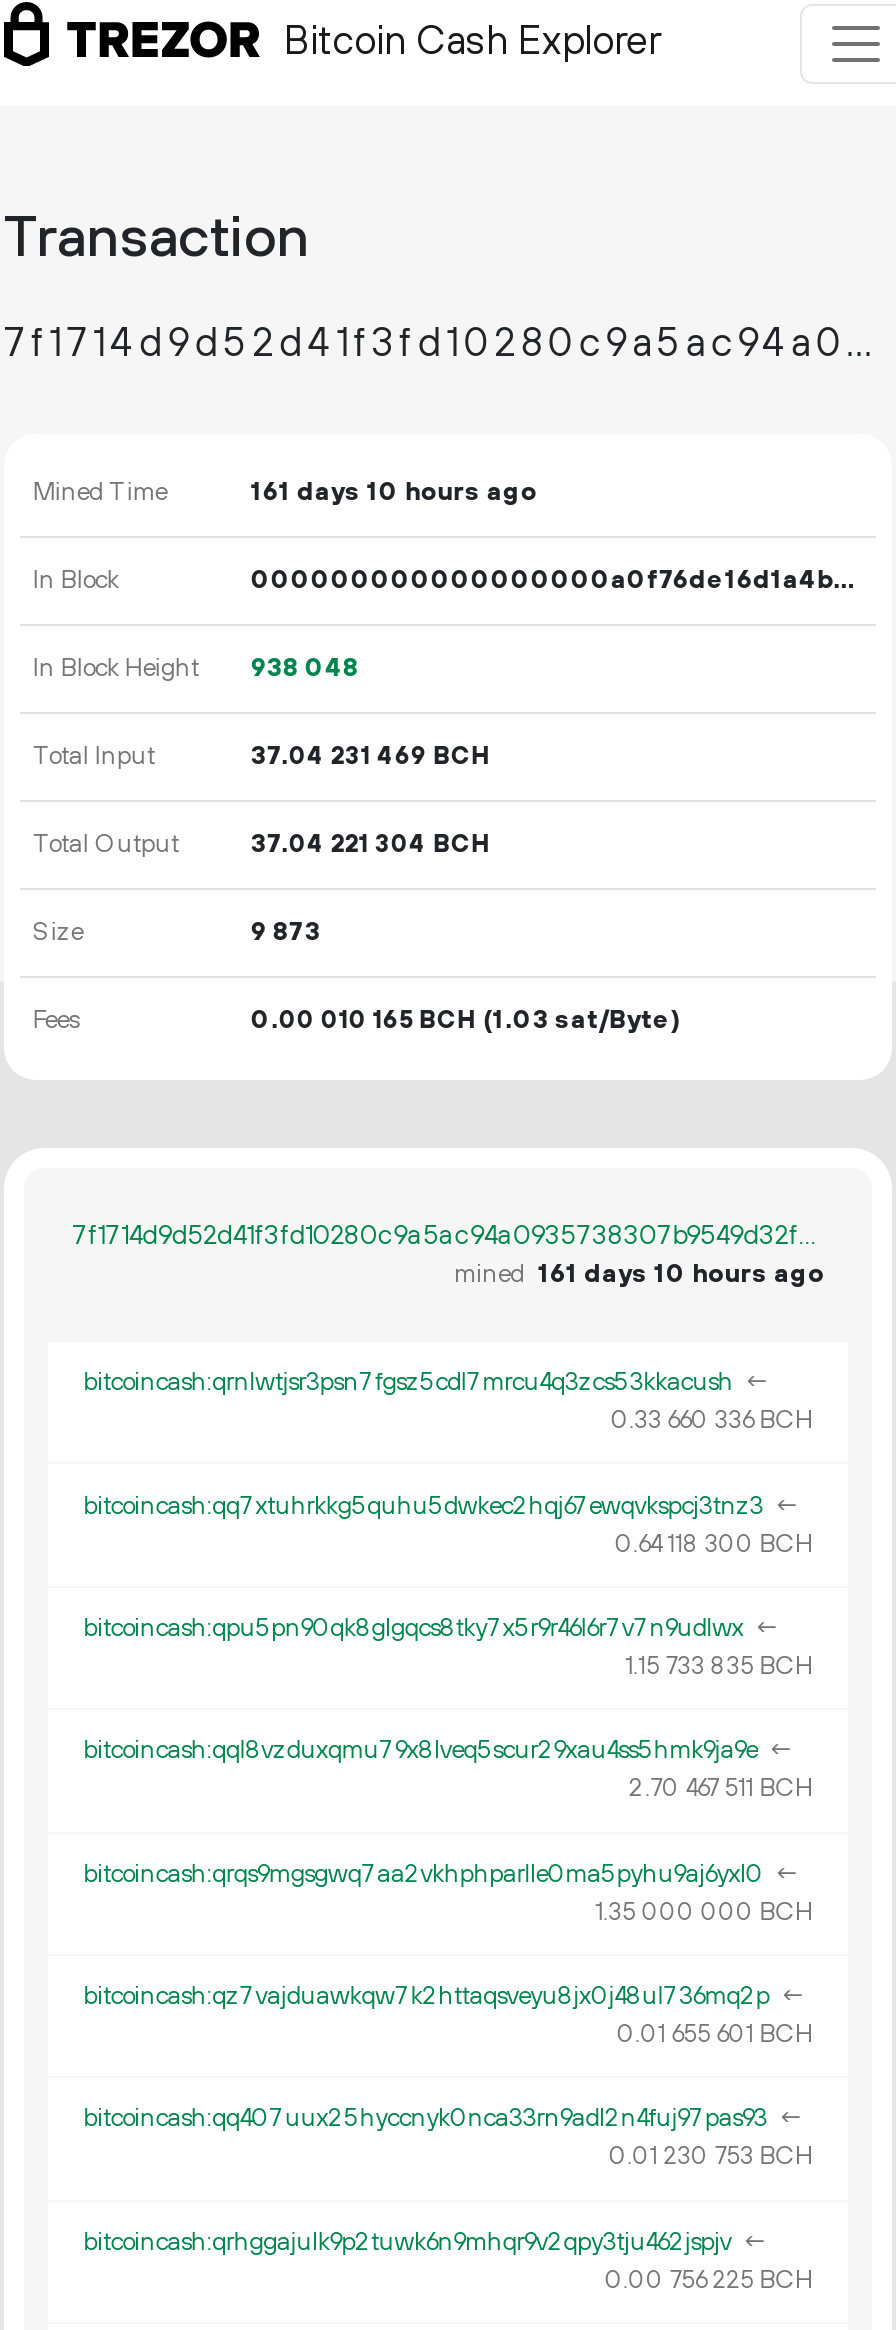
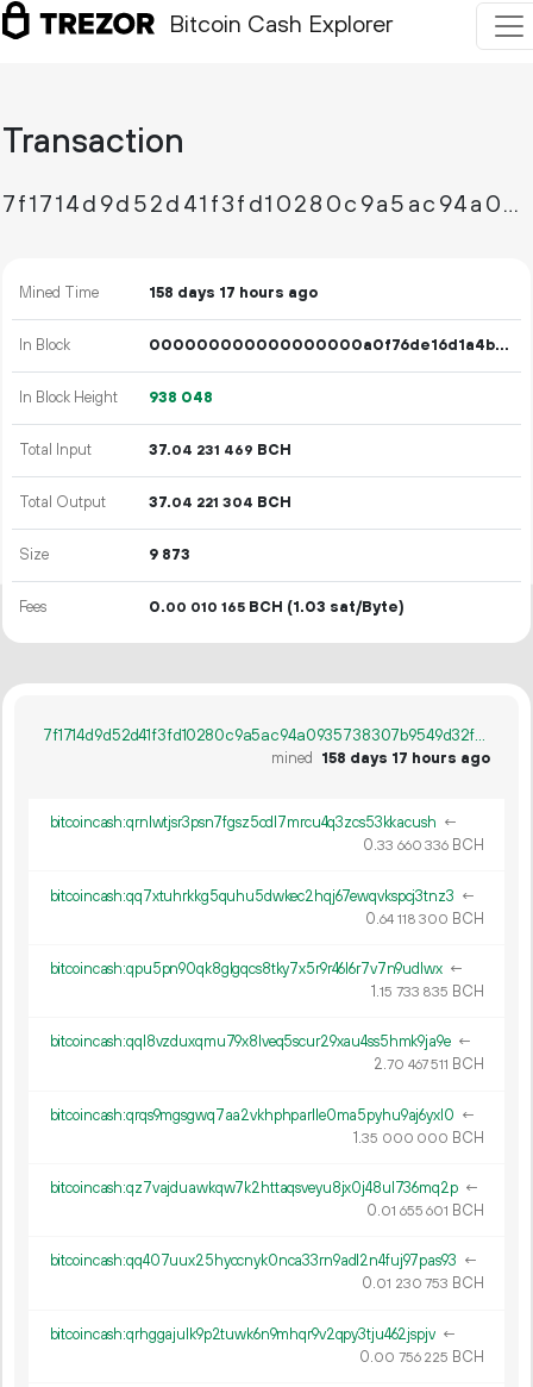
- 161 days 10 hours ago
+ 158 days 17 hours ago

- mined 161 days 10 hours ago
+ mined 158 days 17 hours ago
